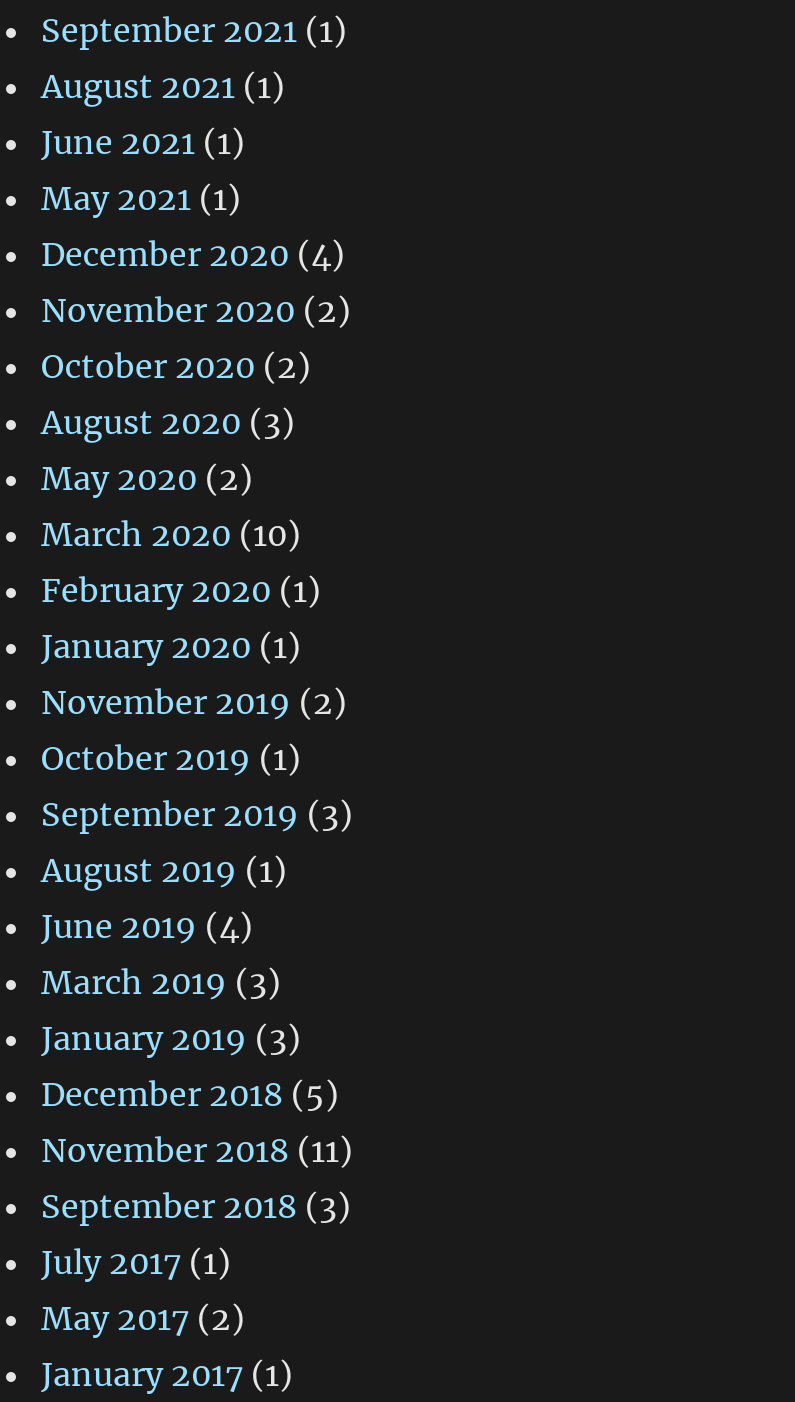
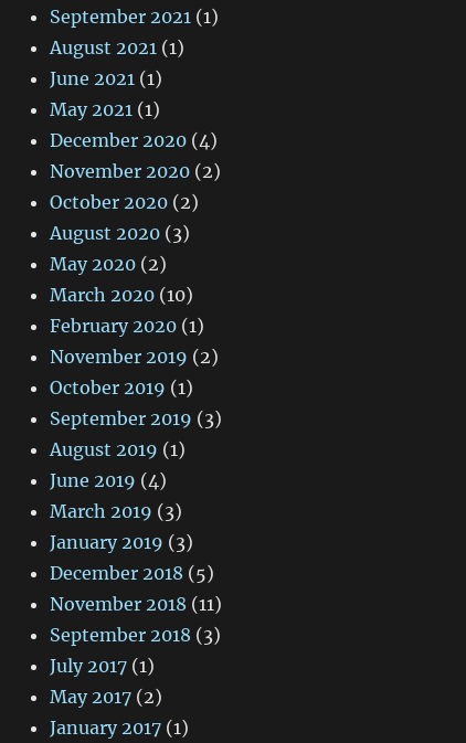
- January 2020 (1)
